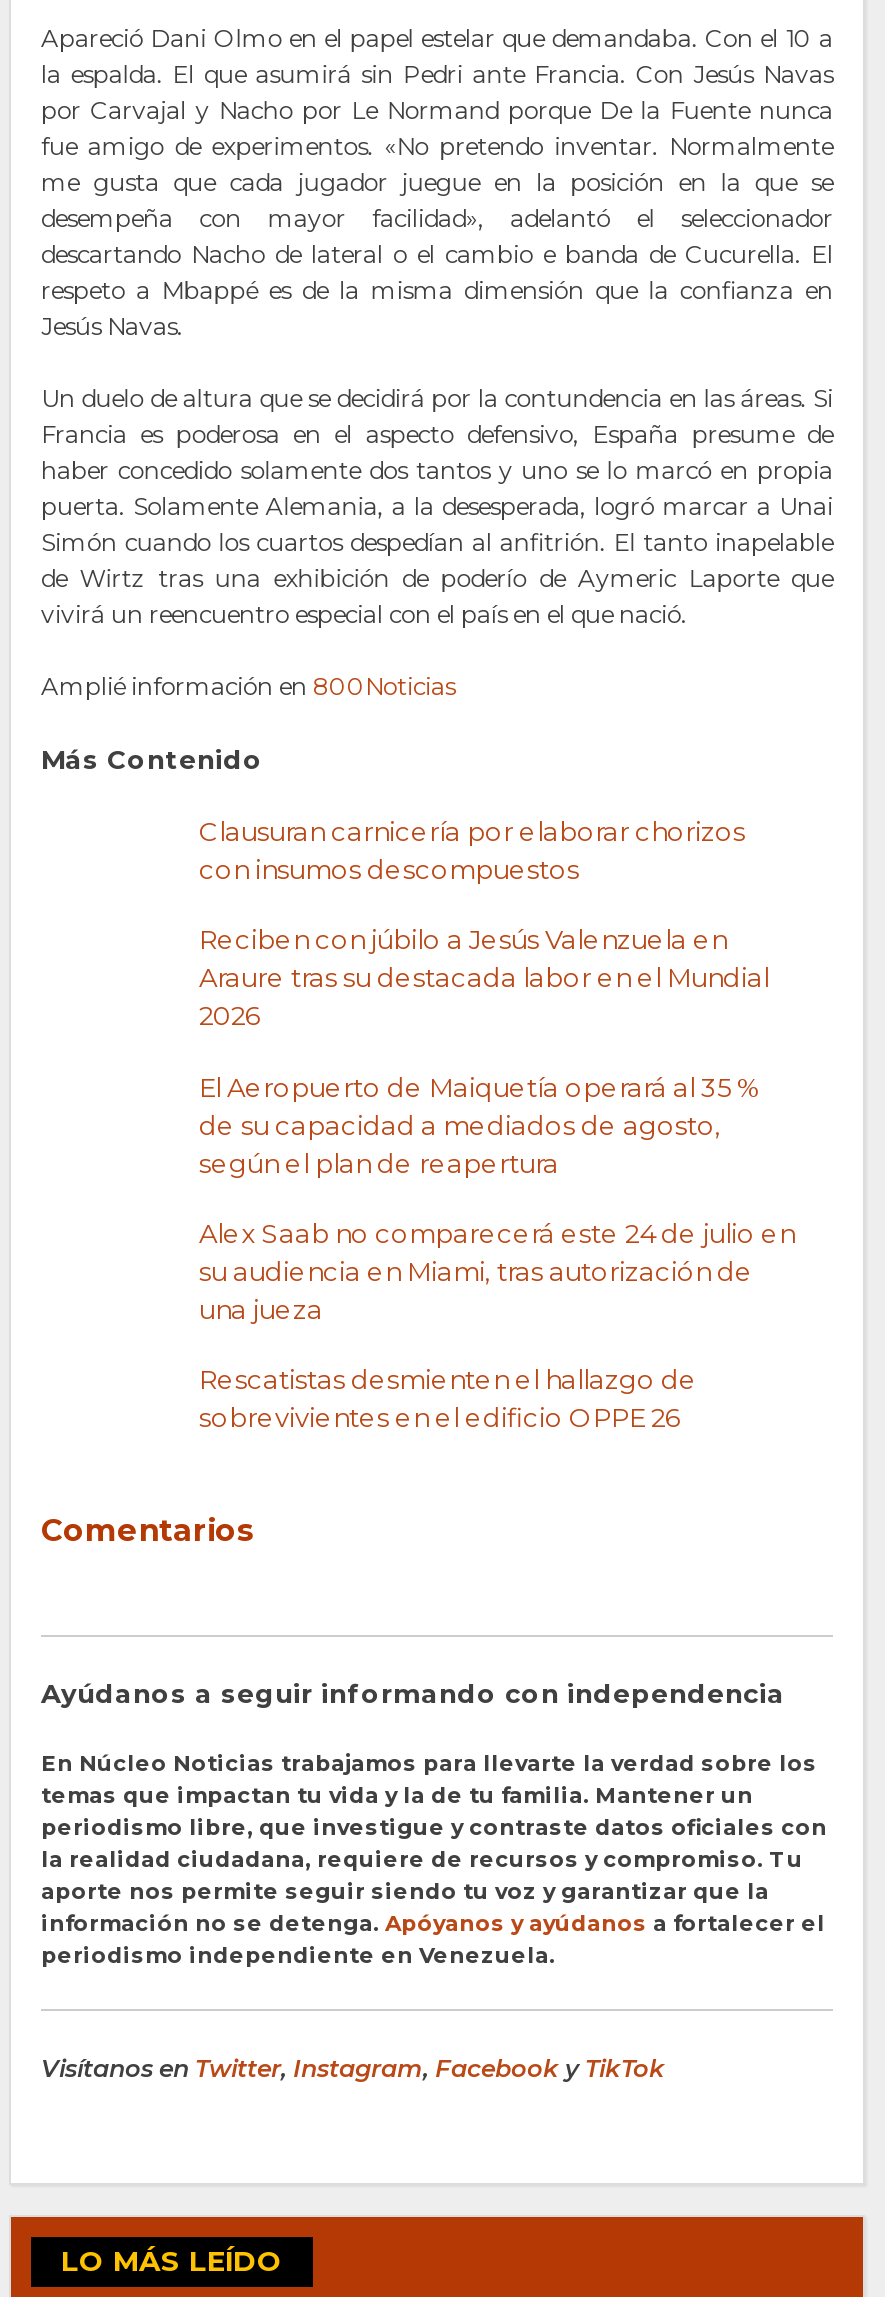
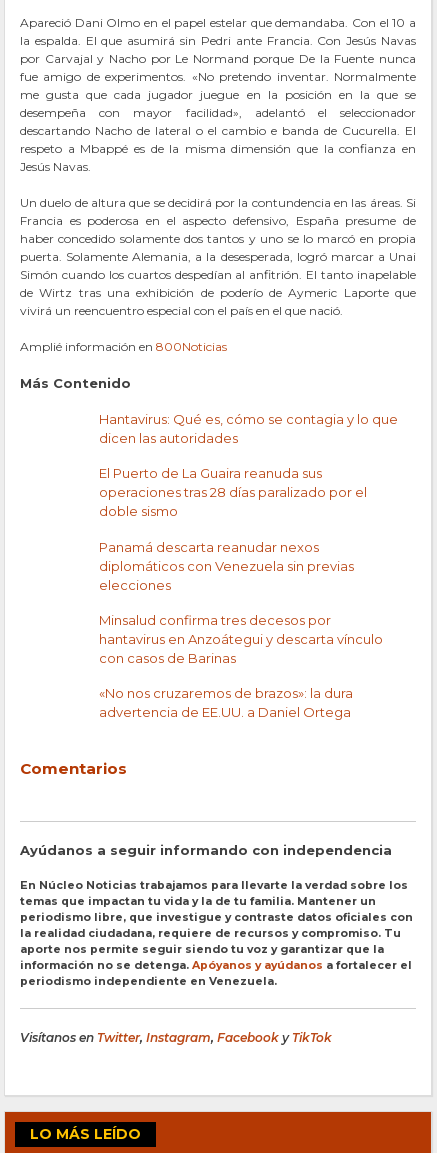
- Clausuran carnicería por elaborar chorizos
- con insumos descompuestos
+ Hantavirus: Qué es, cómo se contagia y lo que
+ dicen las autoridades

- Reciben con júbilo a Jesús Valenzuela en
- Araure tras su destacada labor en el Mundial
- 2026
+ El Puerto de La Guaira reanuda sus
+ operaciones tras 28 días paralizado por el
+ doble sismo

- El Aeropuerto de Maiquetía operará al 35 %
- de su capacidad a mediados de agosto,
- según el plan de reapertura
+ Panamá descarta reanudar nexos
+ diplomáticos con Venezuela sin previas
+ elecciones

- Alex Saab no comparecerá este 24 de julio en
- su audiencia en Miami, tras autorización de
- una jueza
+ Minsalud confirma tres decesos por
+ hantavirus en Anzoátegui y descarta vínculo
+ con casos de Barinas

- Rescatistas desmienten el hallazgo de
- sobrevivientes en el edificio OPPE 26
+ «No nos cruzaremos de brazos»: la dura
+ advertencia de EE.UU. a Daniel Ortega
